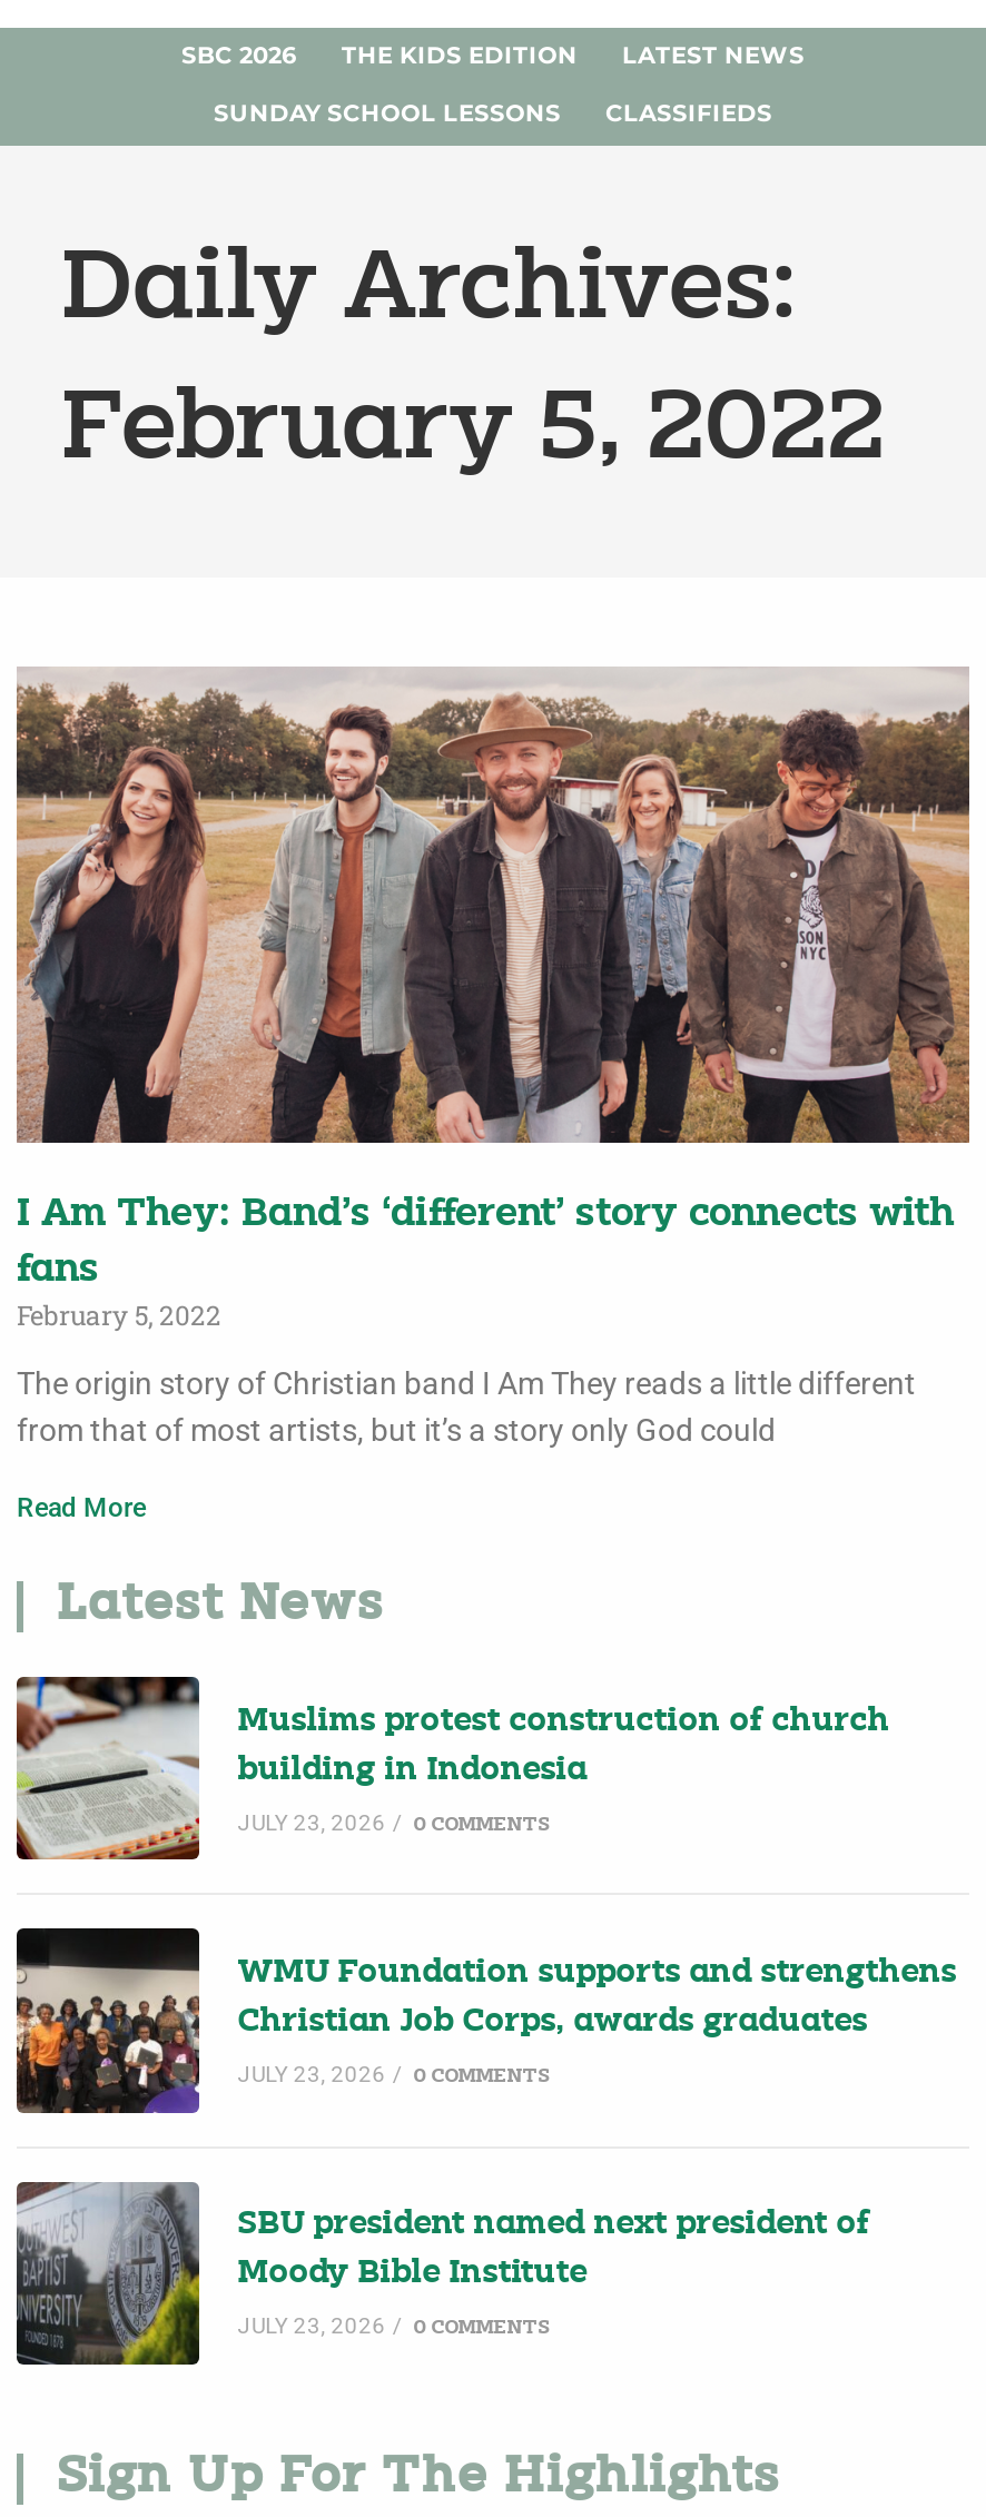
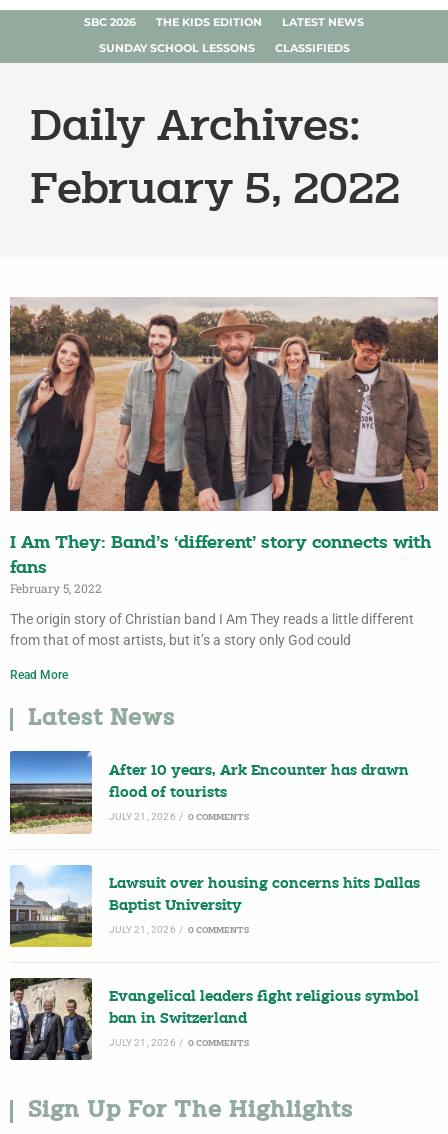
- [image]
- Muslims protest construction of church
+ [image]
+ After 10 years, Ark Encounter has drawn

- building in Indonesia
+ flood of tourists

- JULY 23, 2026 / 0 COMMENTS
+ JULY 21, 2026 / 0 COMMENTS

- [image]
- WMU Foundation supports and strengthens
+ [image]
+ Lawsuit over housing concerns hits Dallas

- Christian Job Corps, awards graduates
+ Baptist University

- JULY 23, 2026 / 0 COMMENTS
+ JULY 21, 2026 / 0 COMMENTS

- [image]
- SBU president named next president of
+ [image]
+ Evangelical leaders fight religious symbol

- Moody Bible Institute
+ ban in Switzerland

- JULY 23, 2026 / 0 COMMENTS
+ JULY 21, 2026 / 0 COMMENTS
